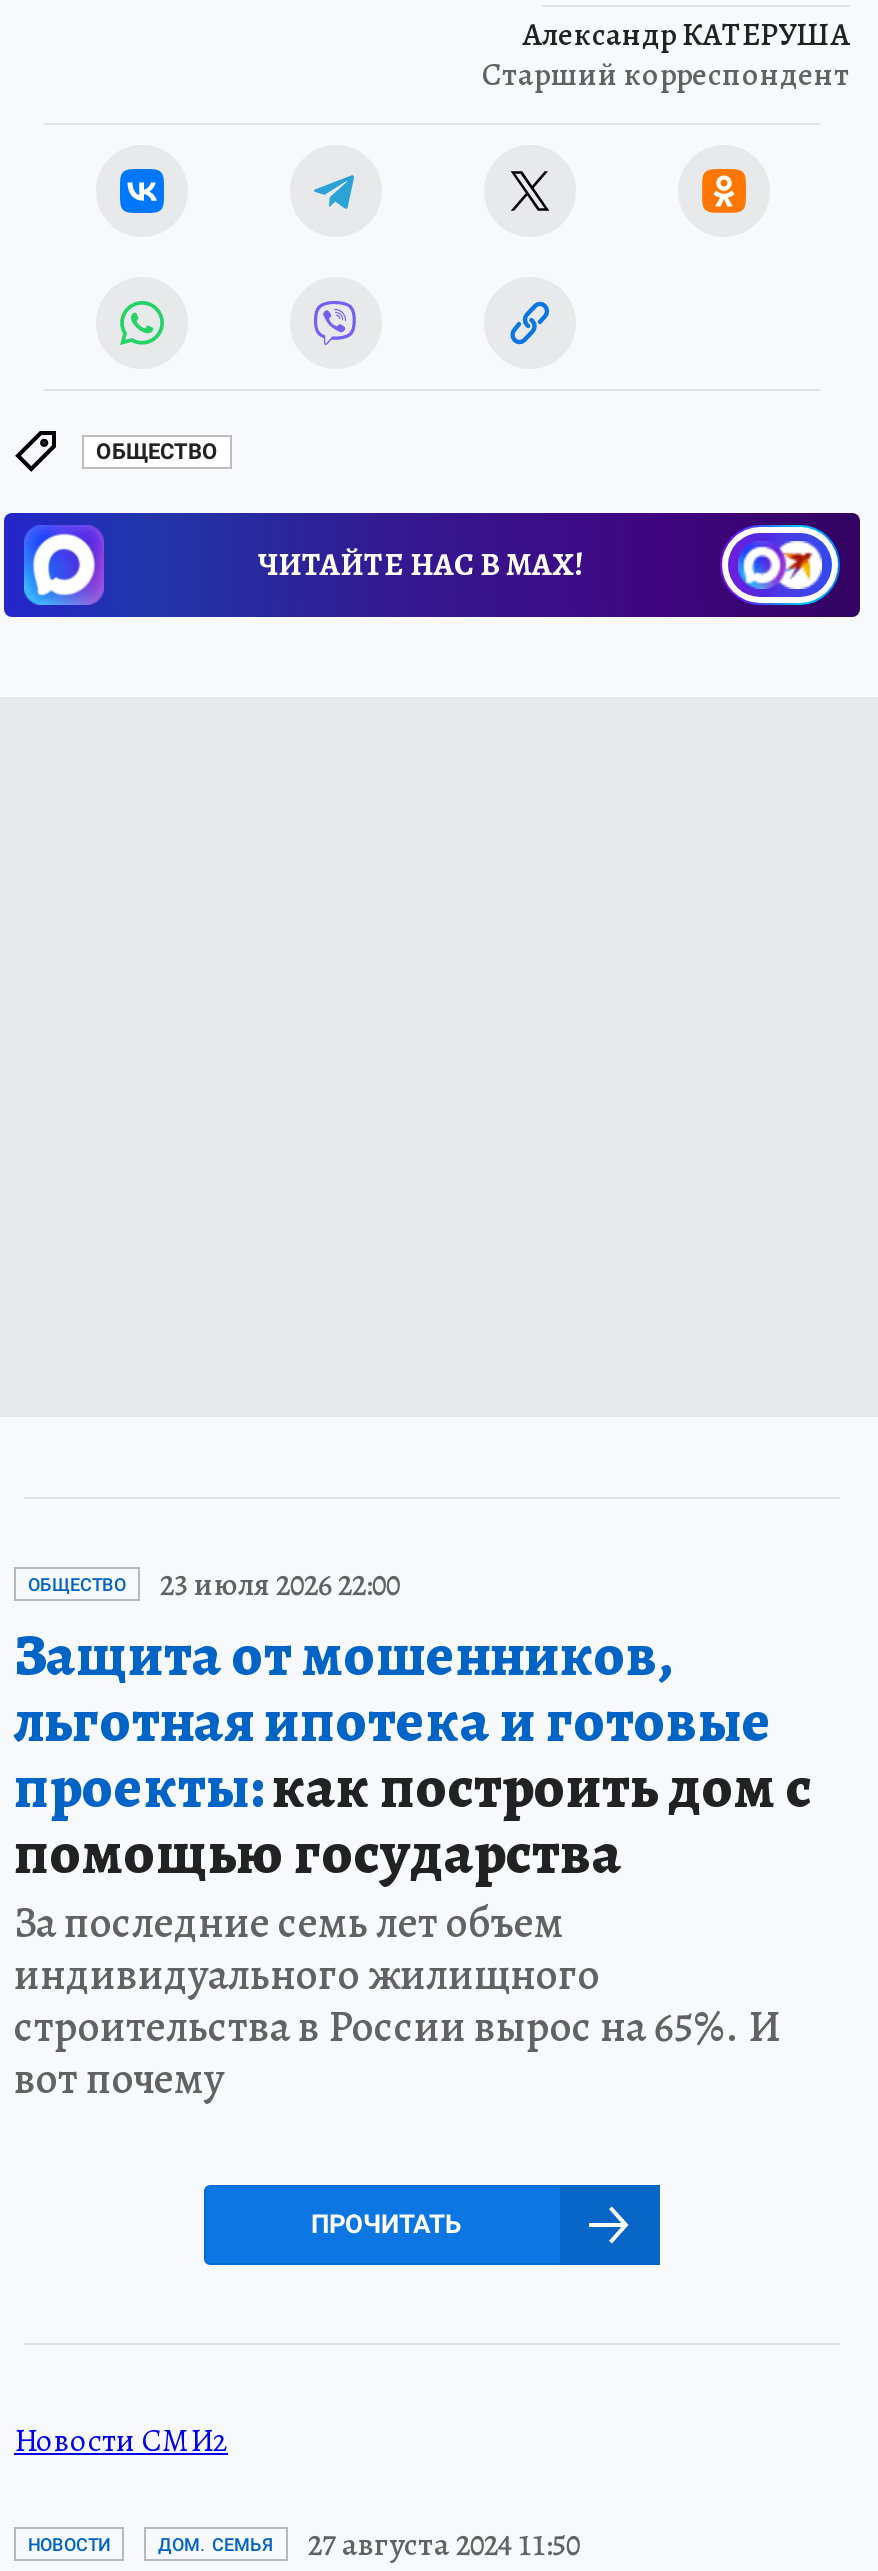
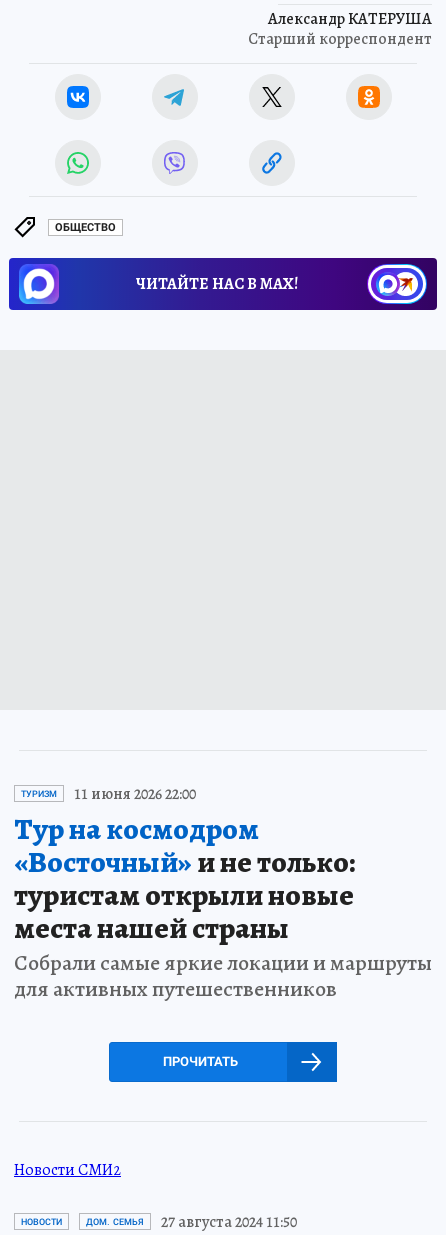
- ОБЩЕСТВО
- 23 июля 2026 22:00
- Защита от мошенников,
- льготная ипотека и готовые
- проекты:как построить дом с
- помощью государства
- За последние семь лет объем
- индивидуального жилищного
- строительства в России вырос на 65%. И
- вот почему
+ ТУРИЗМ
+ 11 июня 2026 22:00
+ Тур на космодром
+ «Восточный»и не только:
+ туристам открыли новые
+ места нашей страны
+ Собрали самые яркие локации и маршруты
+ для активных путешественников
